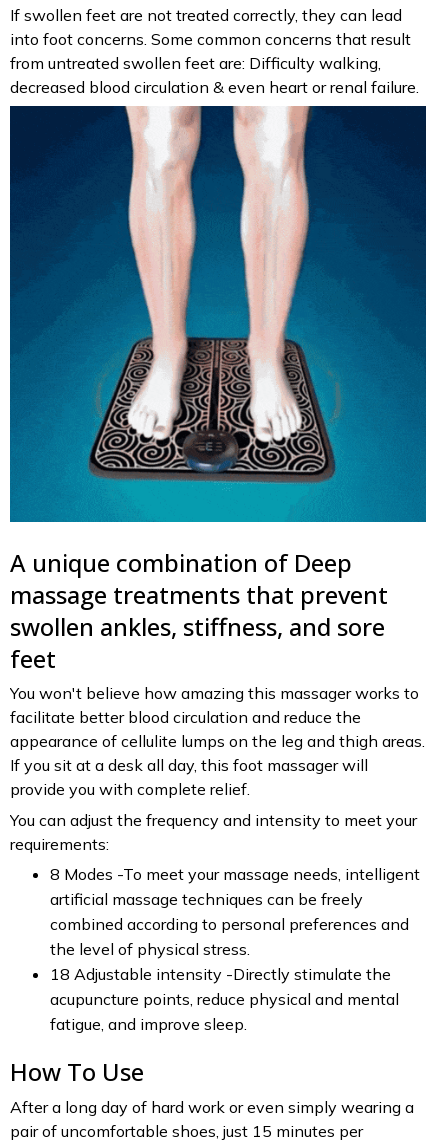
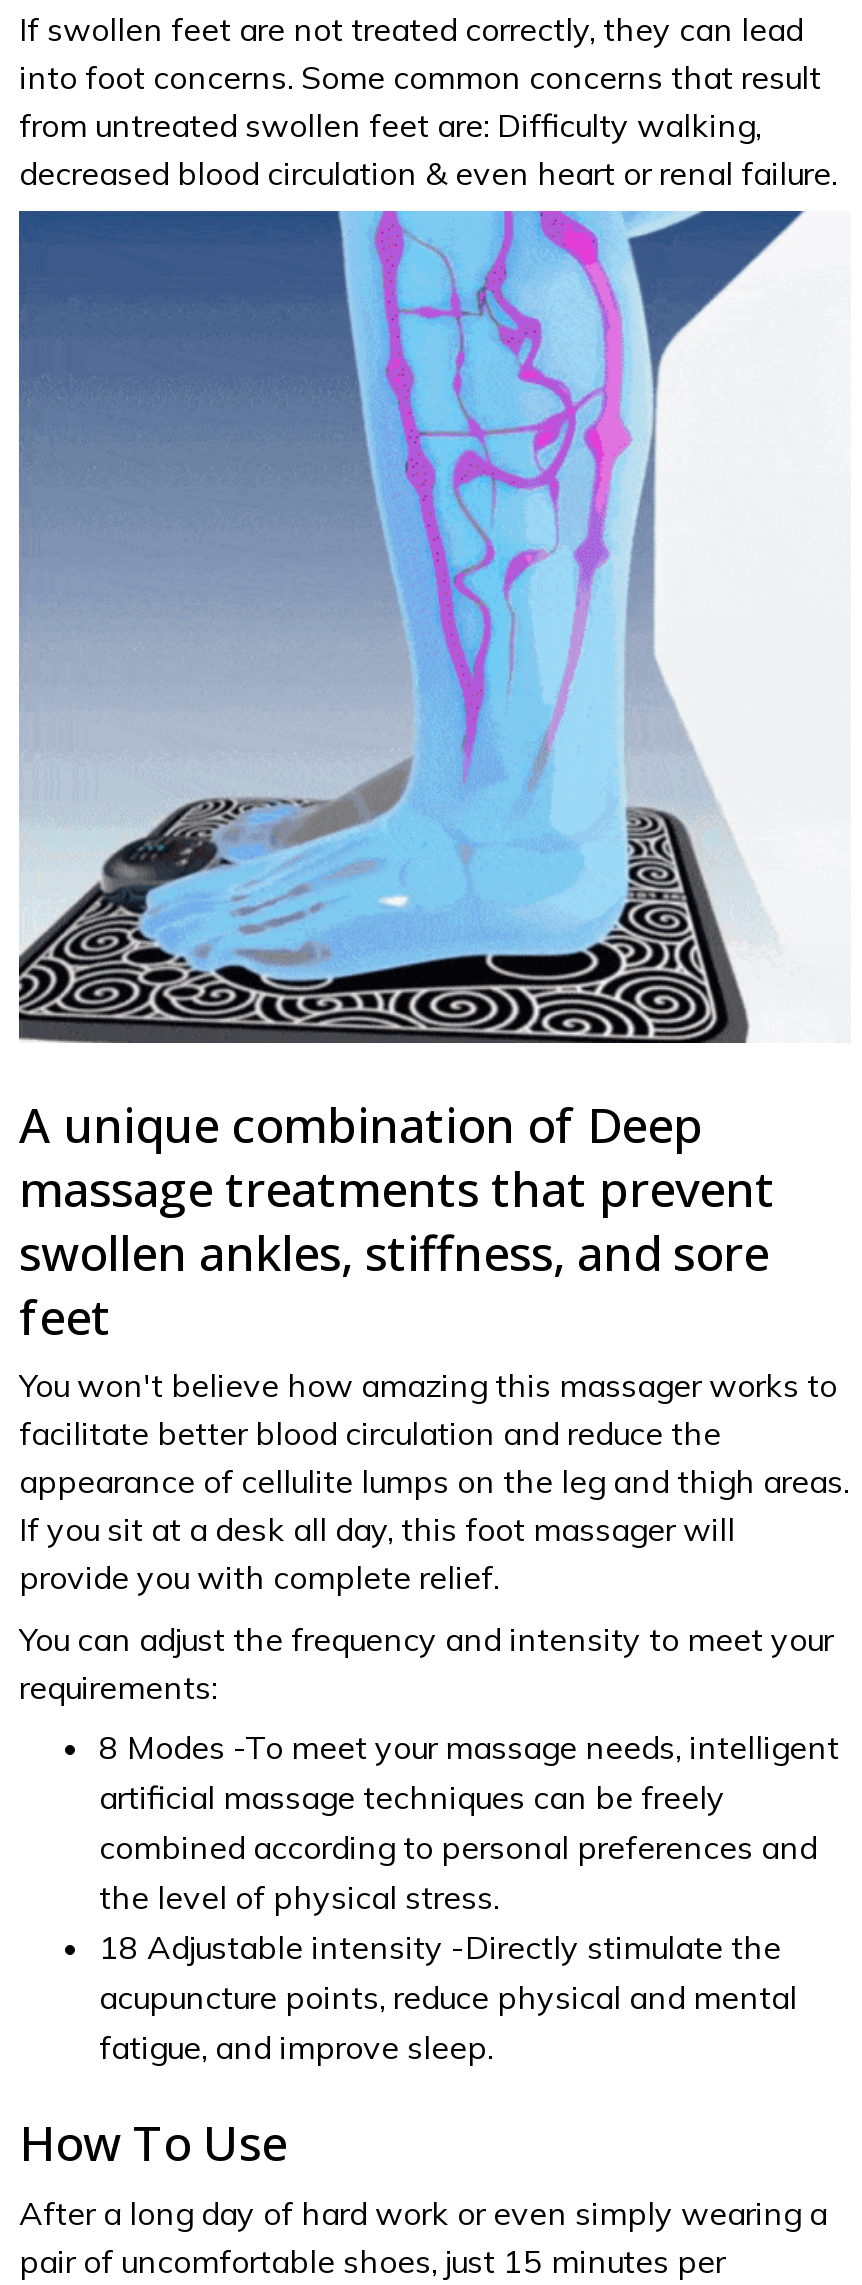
- [image]
+ [image]
